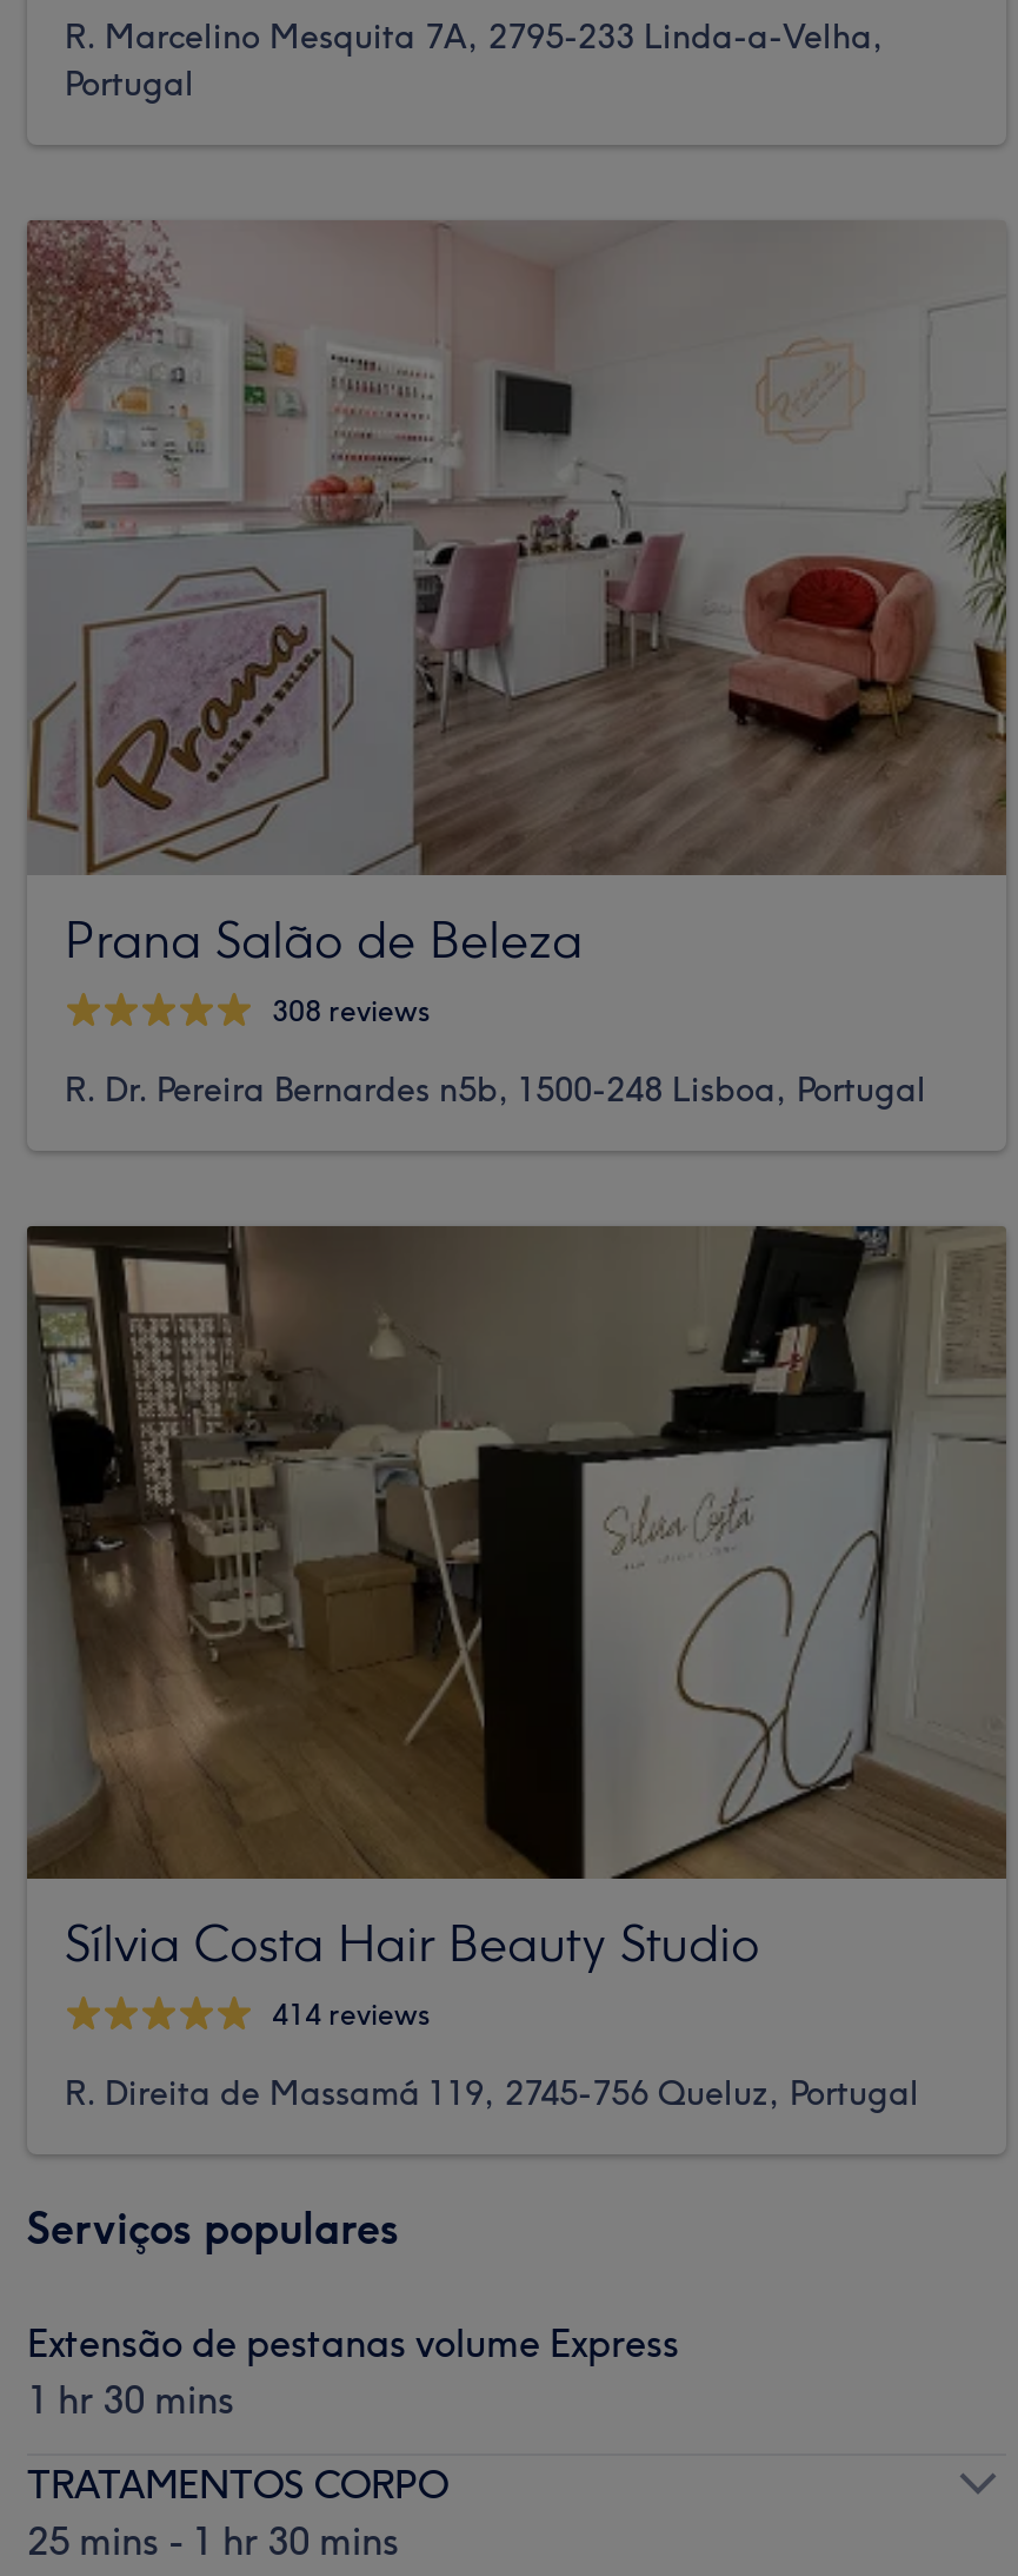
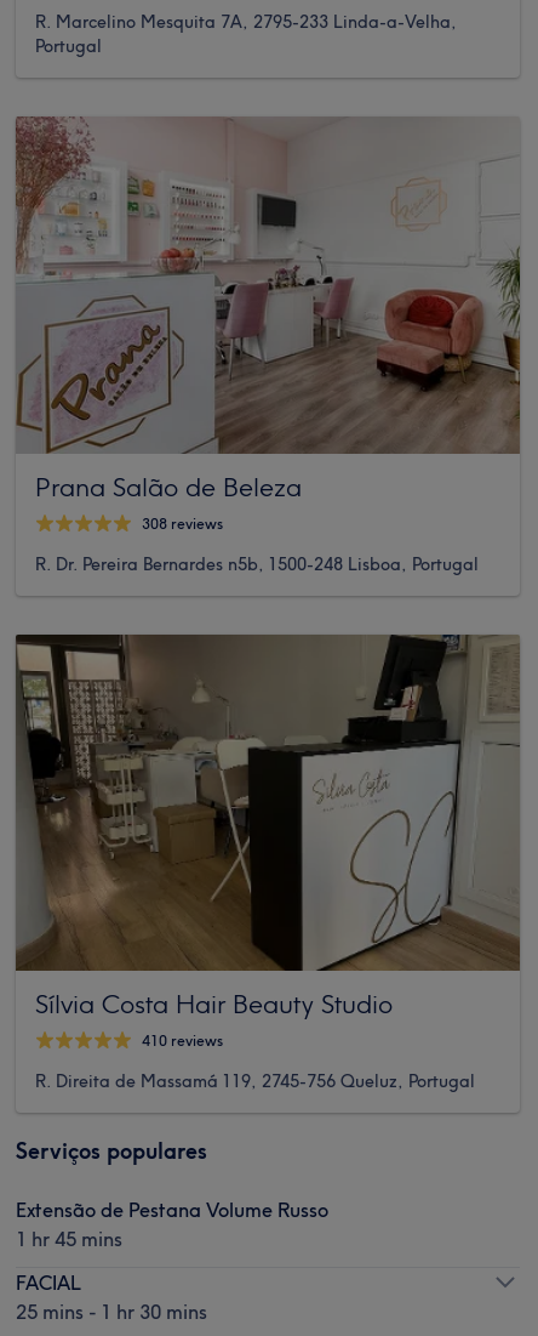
- 414 reviews
+ 410 reviews

- Extensão de pestanas volume Express
- 1 hr 30 mins
+ Extensão de Pestana Volume Russo
+ 1 hr 45 mins

- TRATAMENTOS CORPO
+ FACIAL
